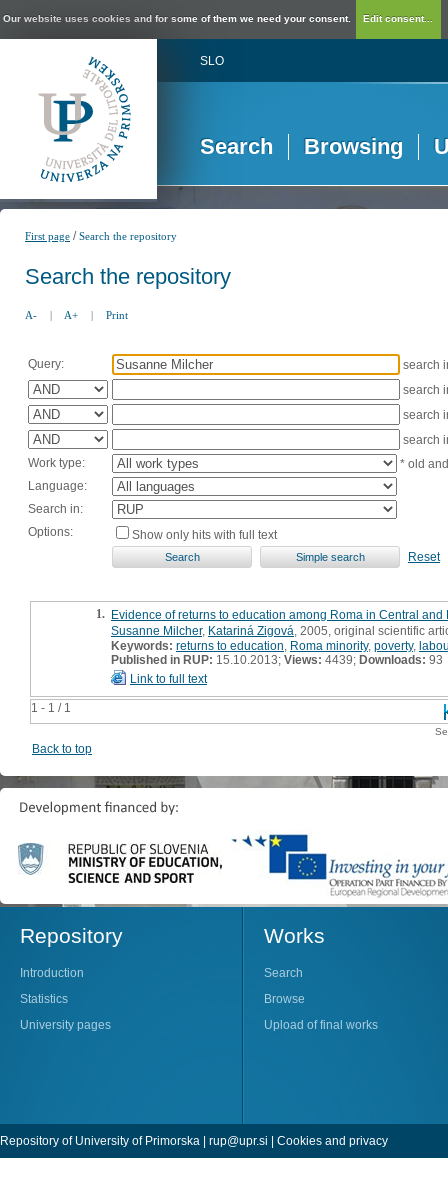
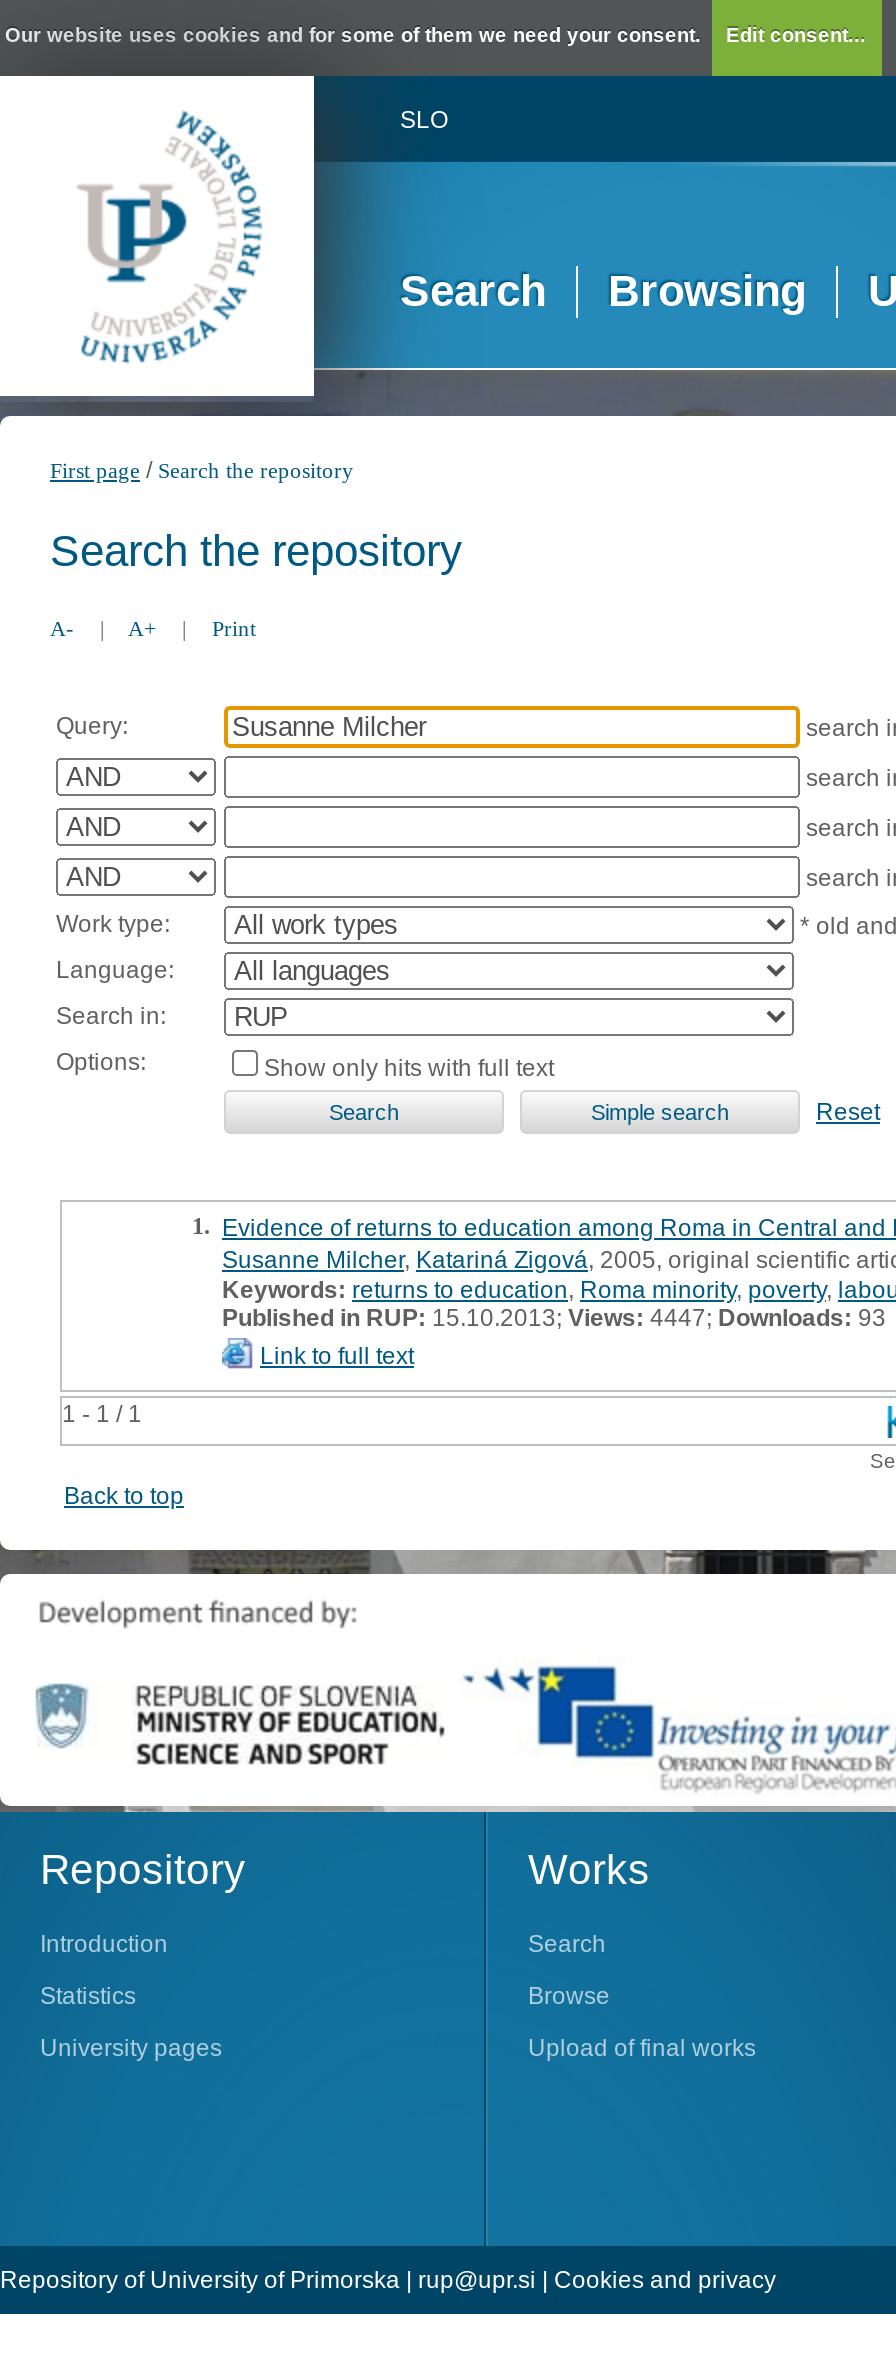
- Published in RUP:15.10.2013;Views:4439;Downloads:93
+ Published in RUP:15.10.2013;Views:4447;Downloads:93
